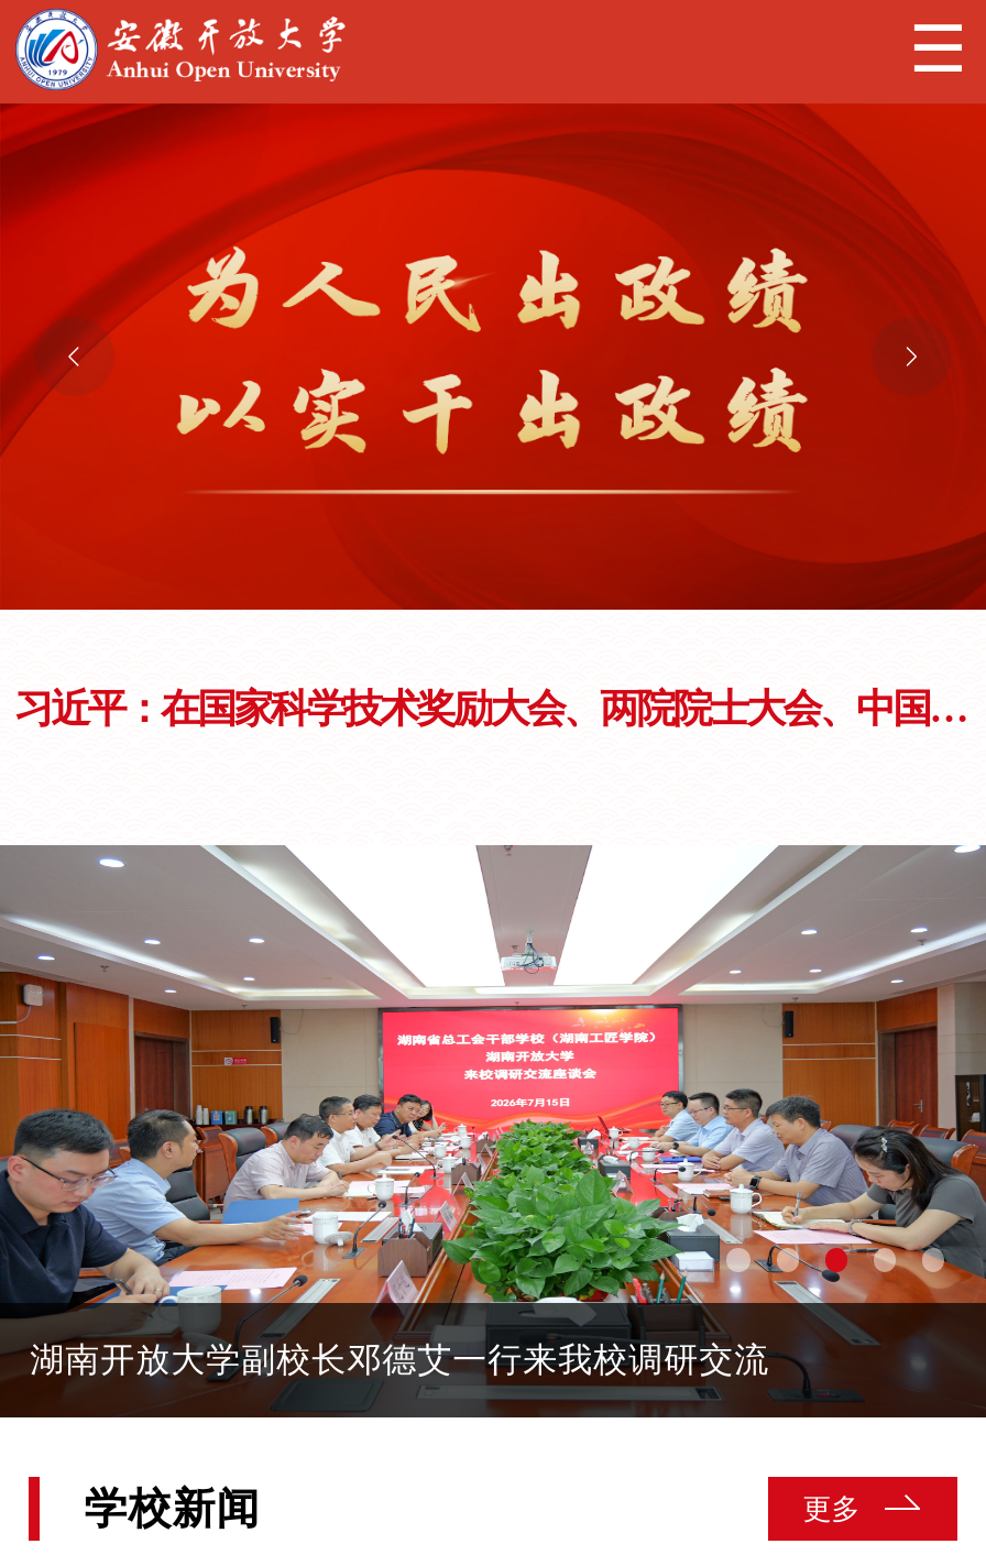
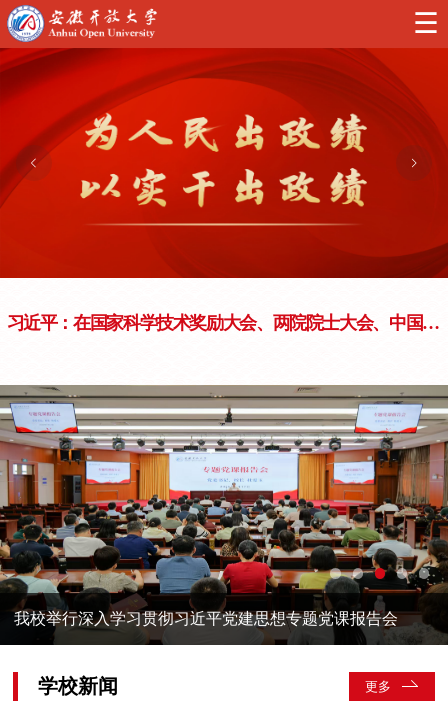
- [image]
- 湖南开放大学副校长邓德艾一行来我校调研交流
+ [image]
+ 我校举行深入学习贯彻习近平党建思想专题党课报告会
